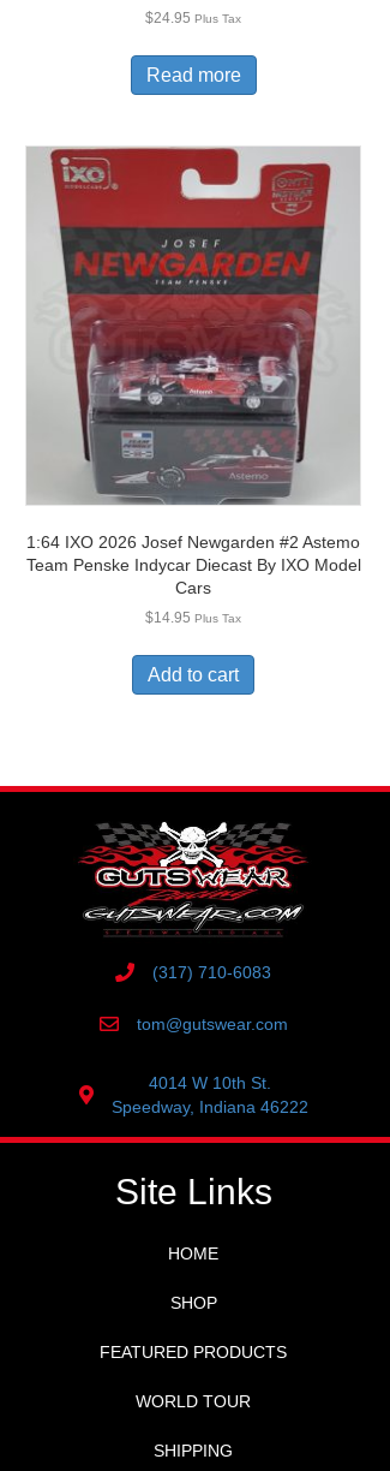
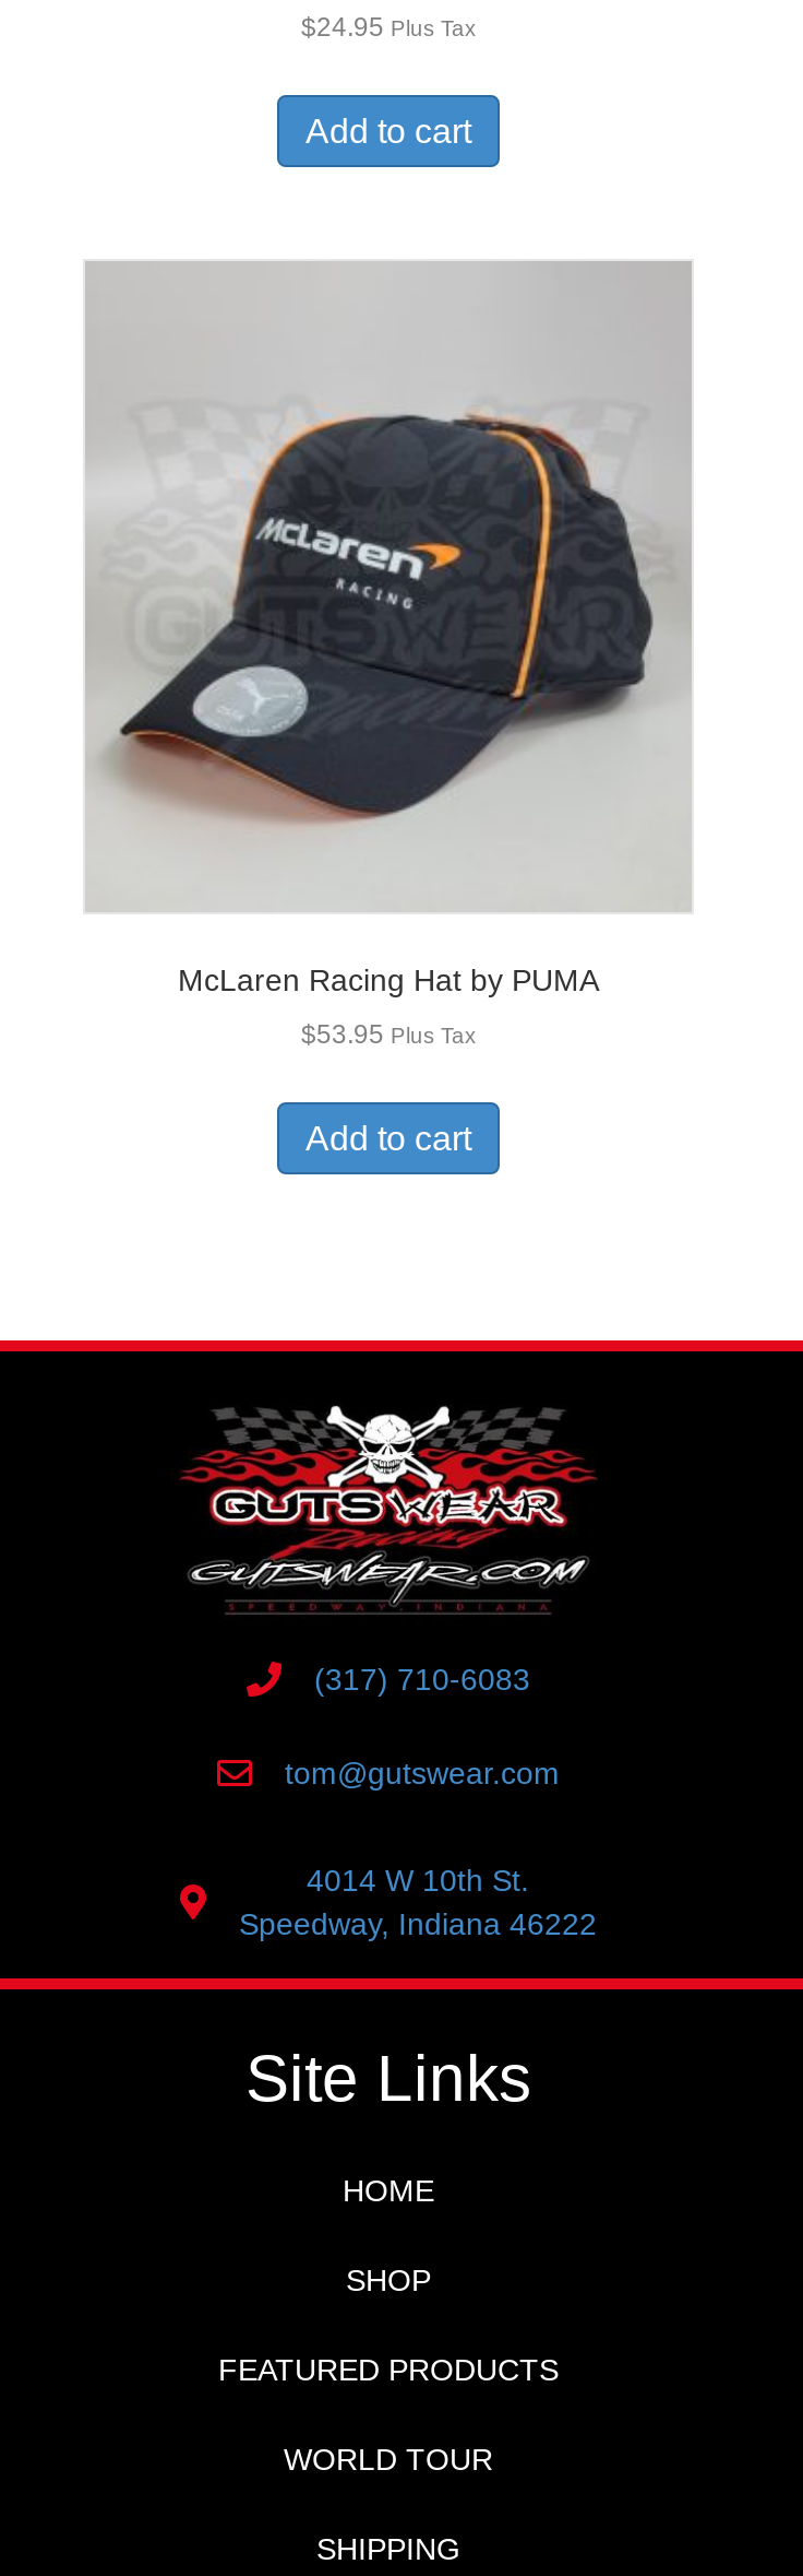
- Read more
+ Add to cart

- [image]
+ [image]

- 1:64 IXO 2026 Josef Newgarden #2 Astemo
- Team Penske Indycar Diecast By IXO Model
- Cars
+ McLaren Racing Hat by PUMA

- $14.95 Plus Tax
+ $53.95 Plus Tax
